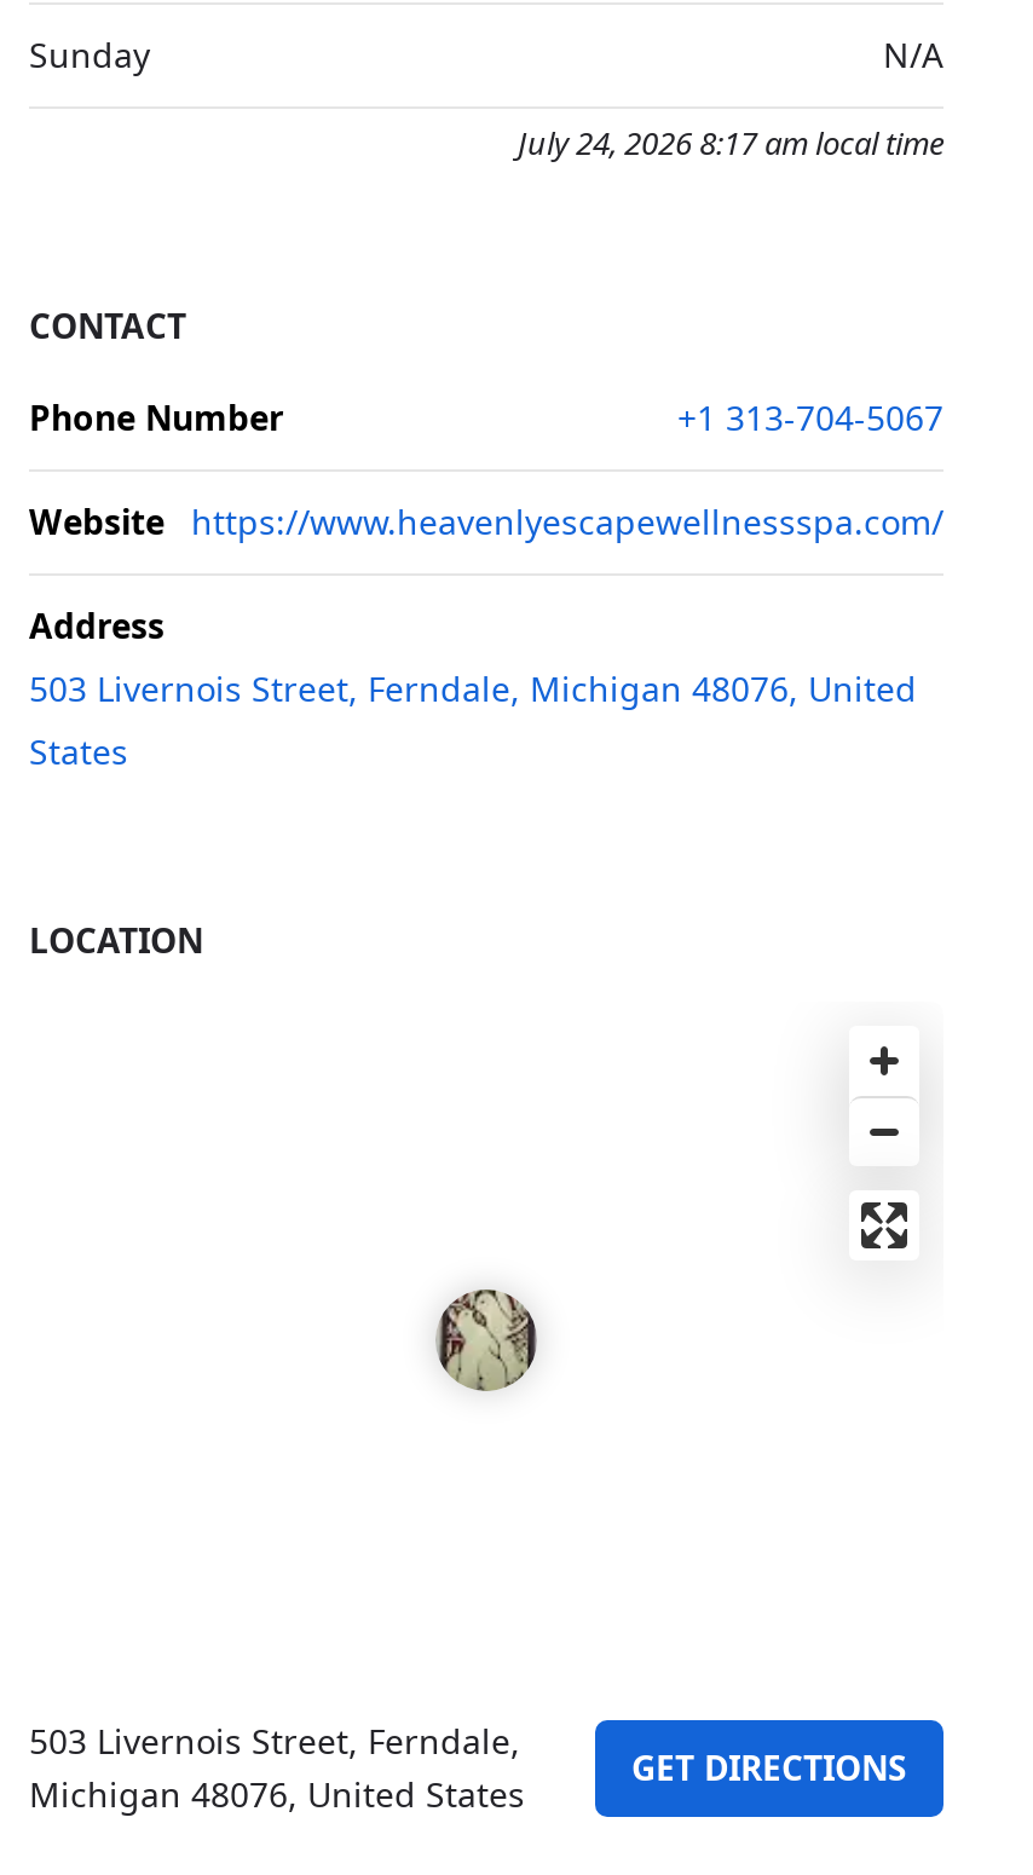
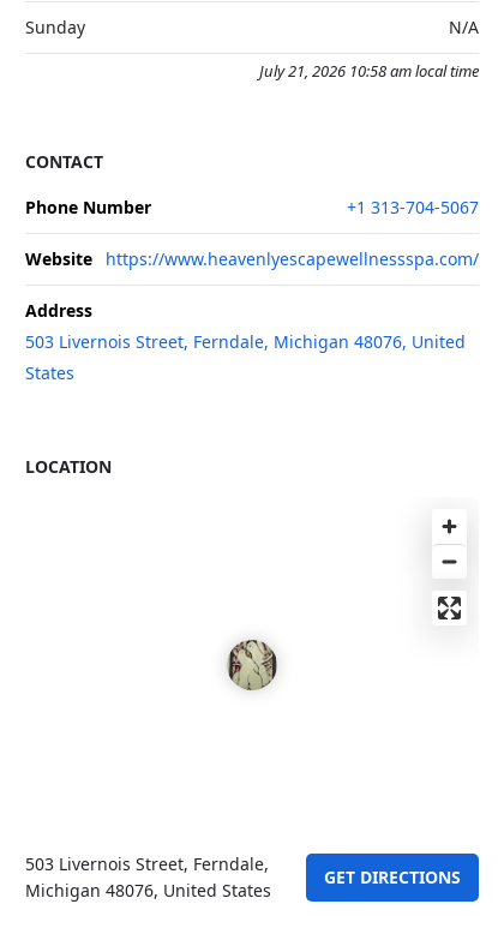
- July 24, 2026 8:17 am local time
+ July 21, 2026 10:58 am local time
